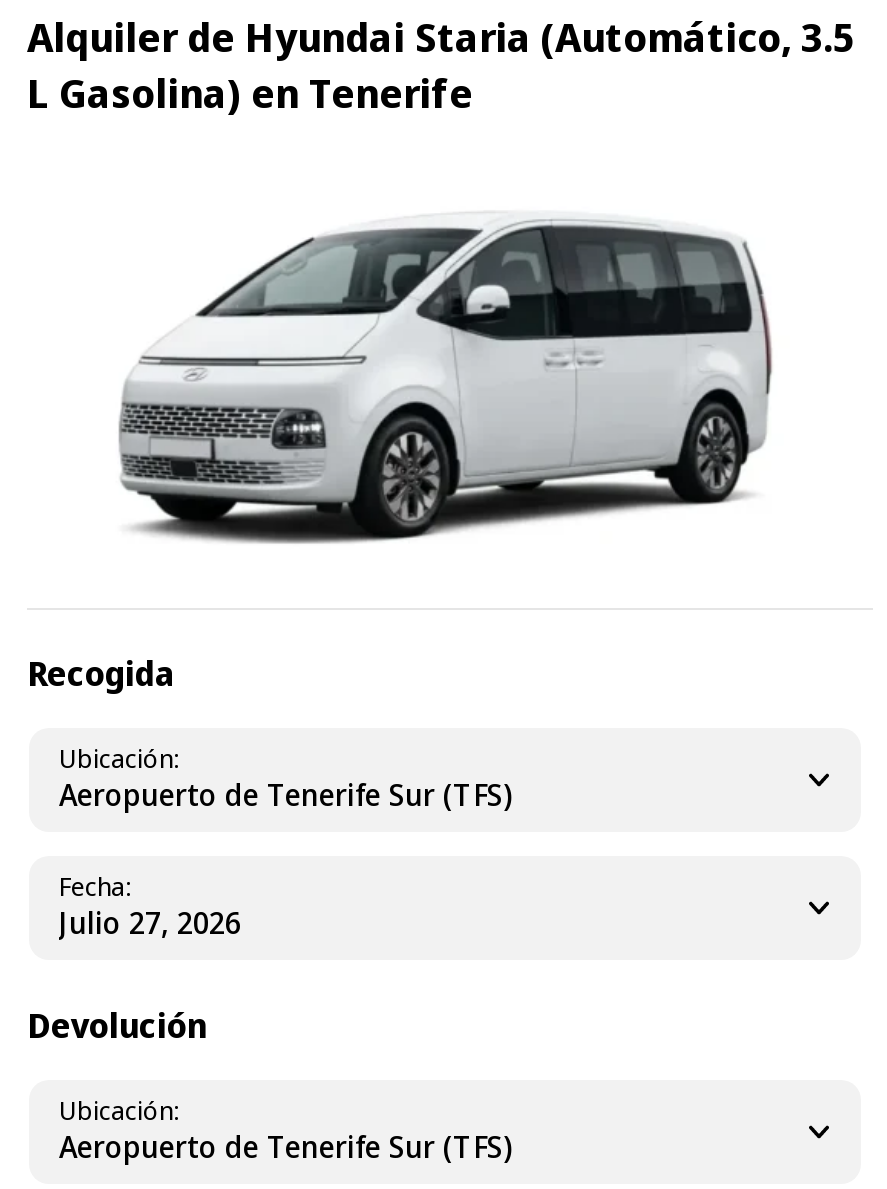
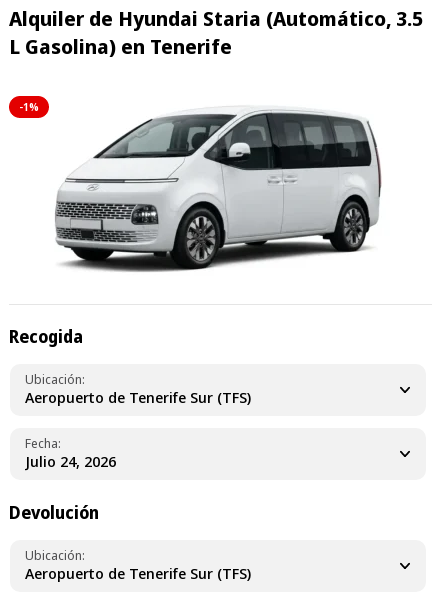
+ -1%
